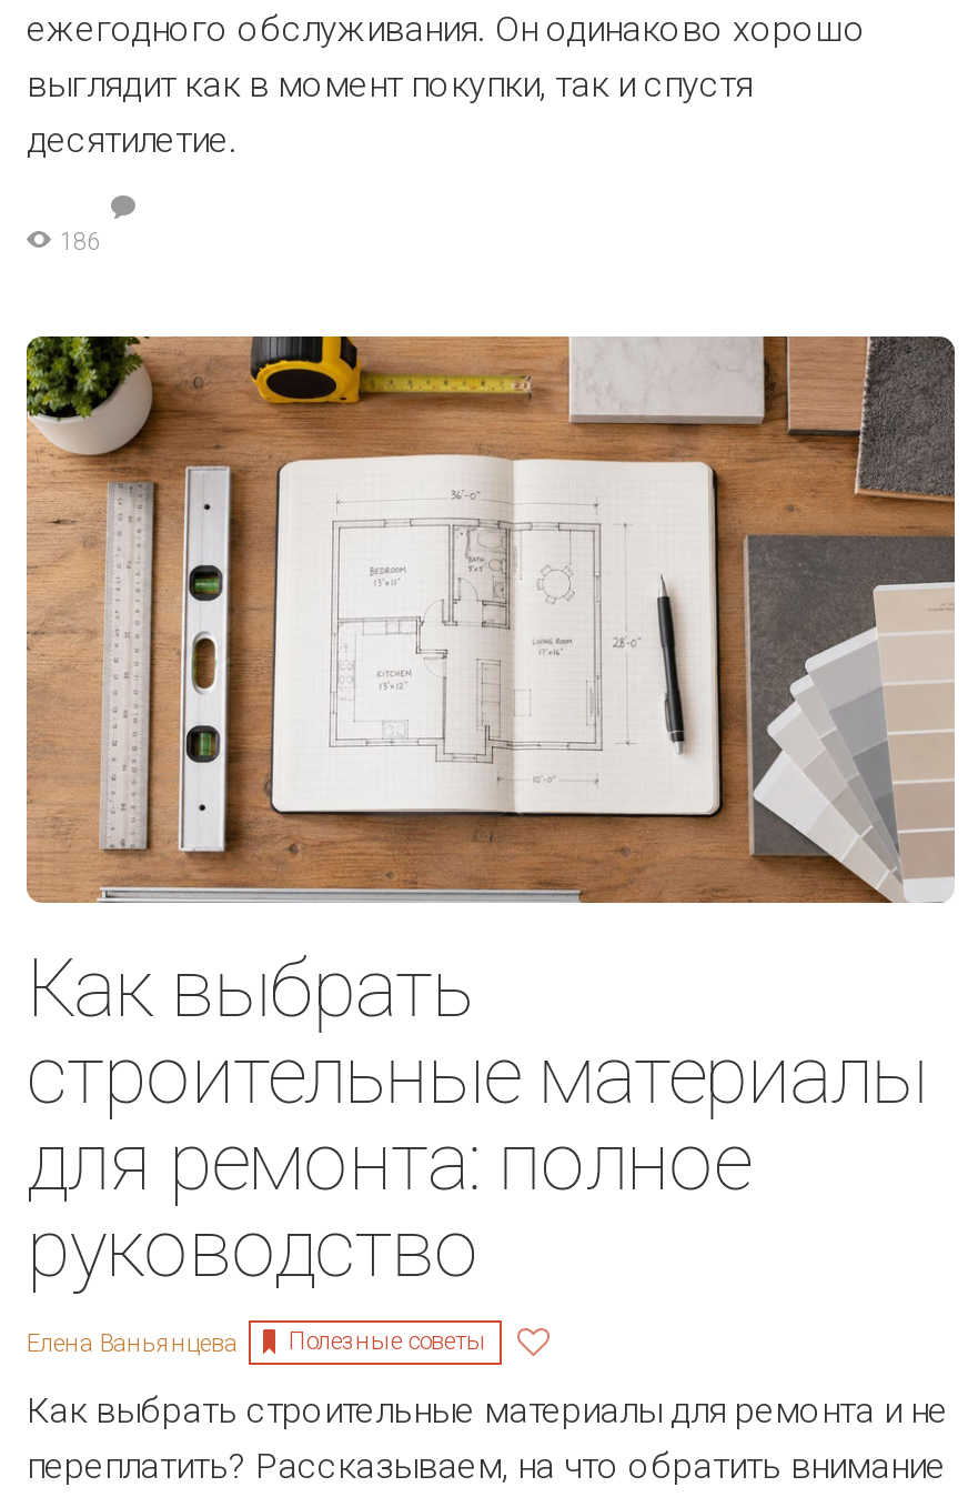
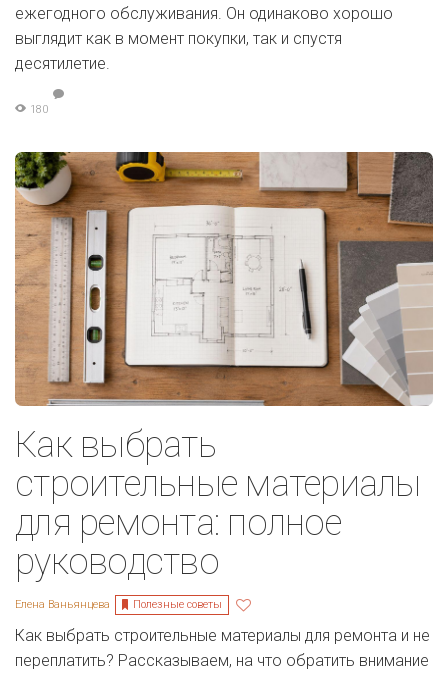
- 186
+ 180
